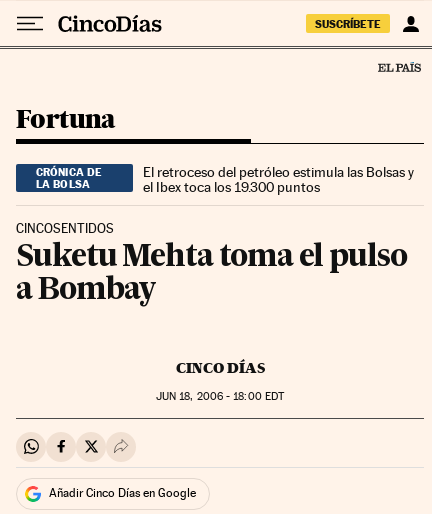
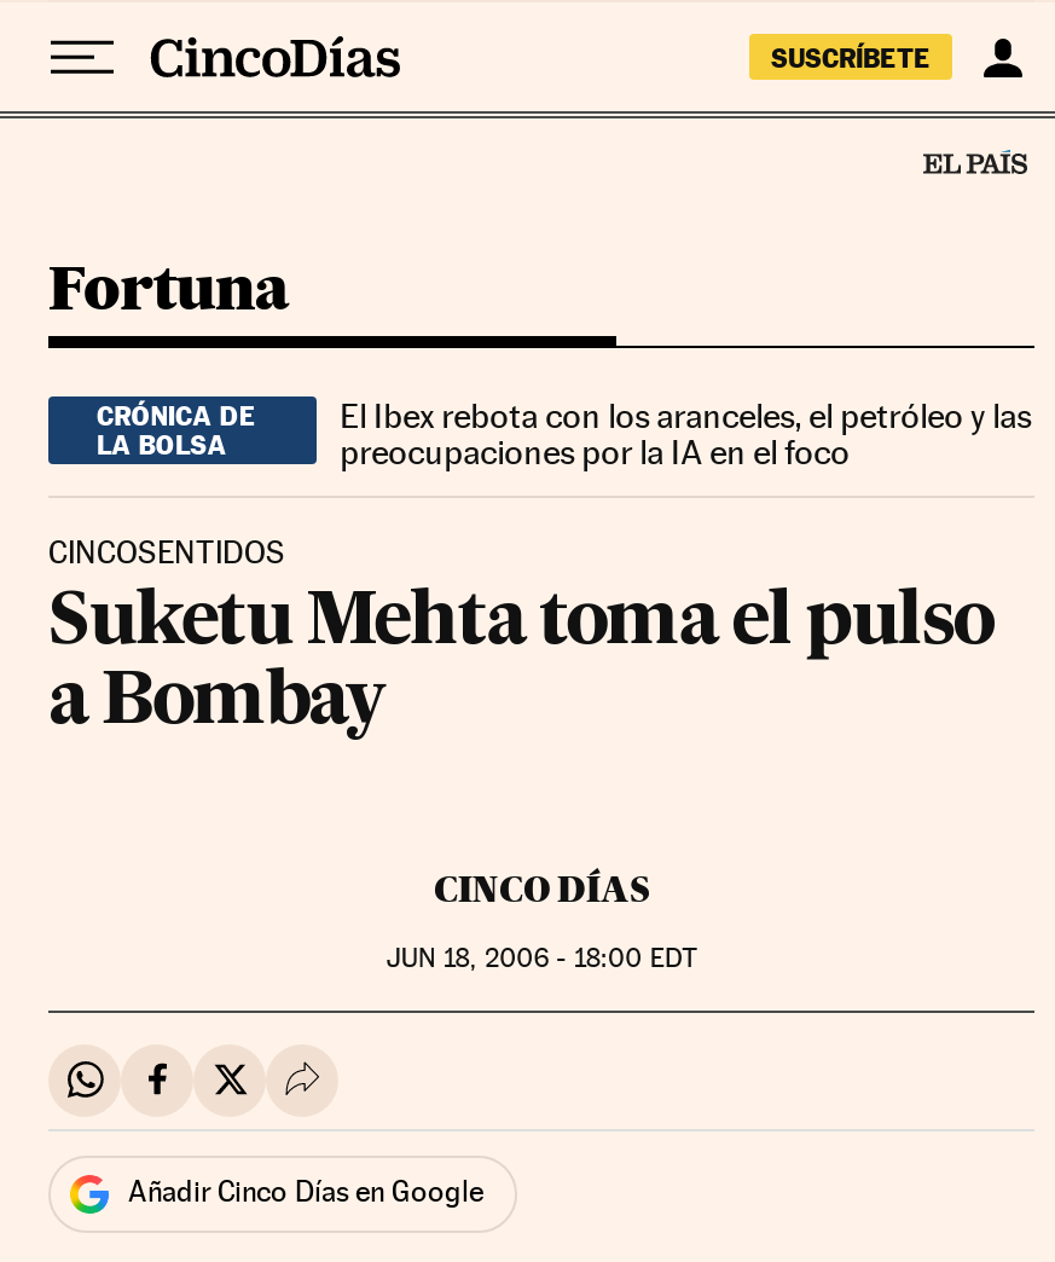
- El retroceso del petróleo estimula las Bolsas y
- el Ibex toca los 19.300 puntos
+ El Ibex rebota con los aranceles, el petróleo y las
+ preocupaciones por la IA en el foco
